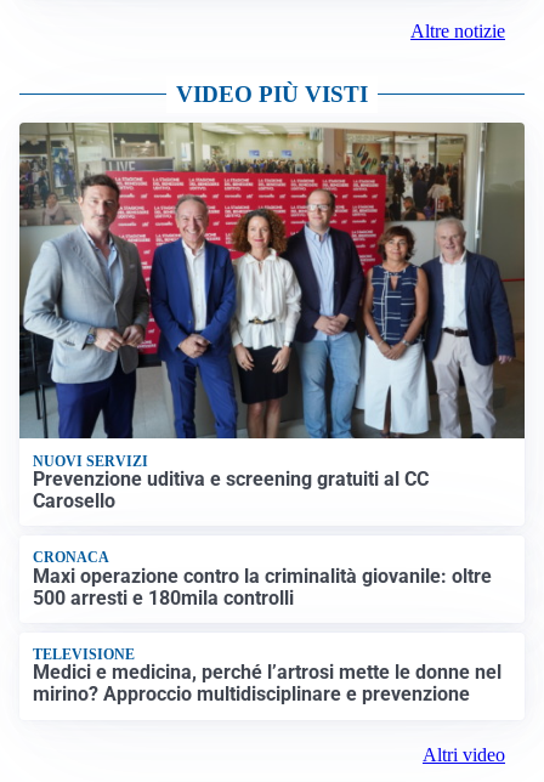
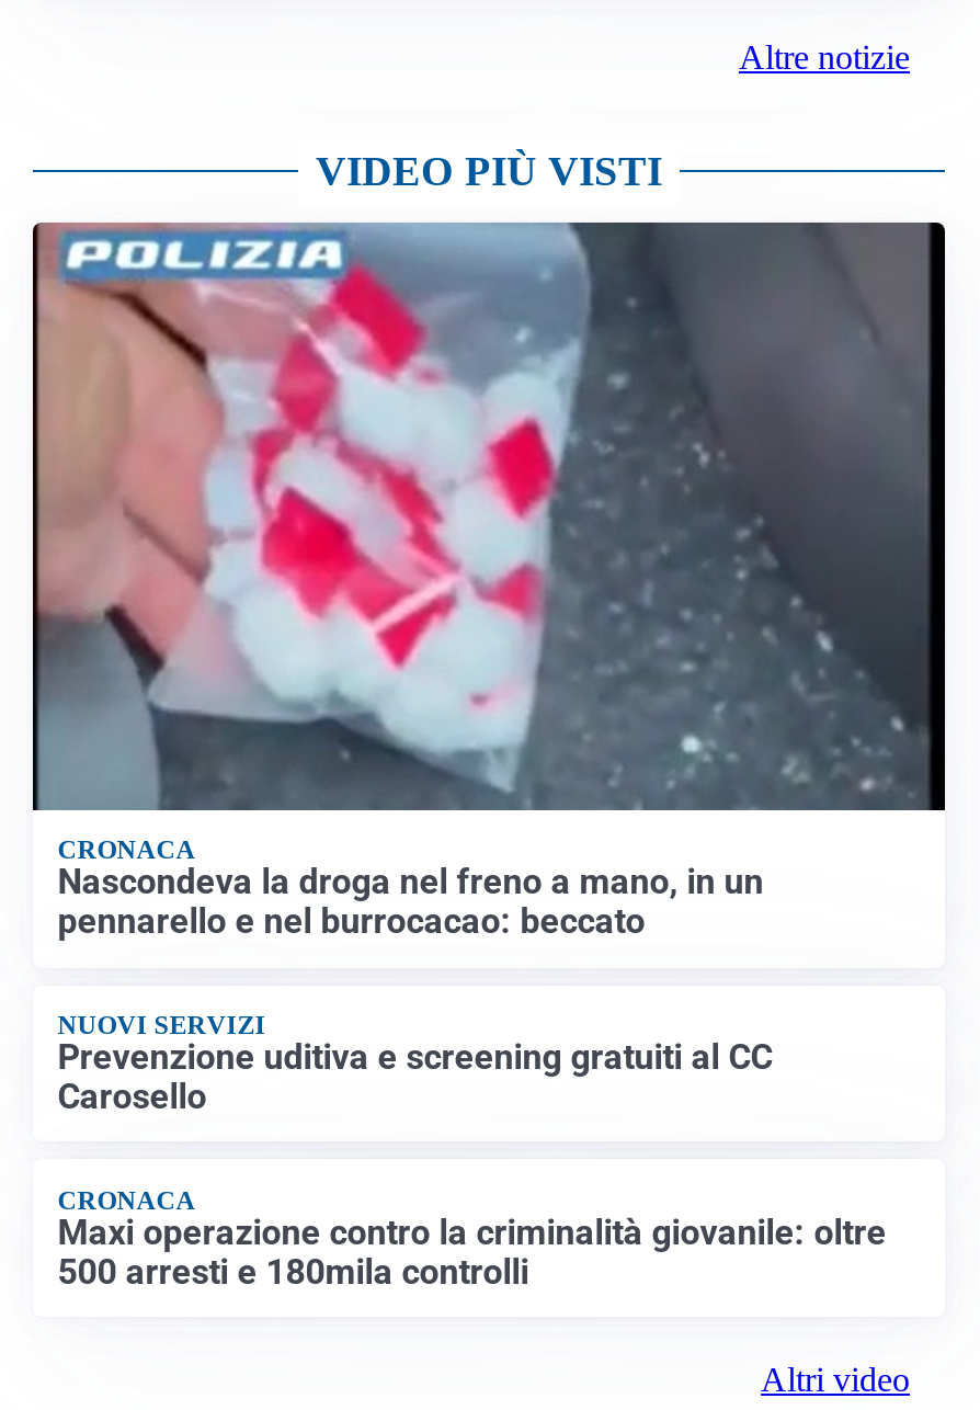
+ CRONACA
+ Nascondeva la droga nel freno a mano, in un
+ pennarello e nel burrocacao: beccato

- [image]
+ [image]

moved down: NUOVI SERVIZI | Prevenzione uditiva e screening gratuiti al CC | Carosello | CRONACA | Maxi operazione contro la criminalità giovanile: oltre | 500 arresti e 180mila controlli

- TELEVISIONE
- Medici e medicina, perché l’artrosi mette le donne nel
- mirino? Approccio multidisciplinare e prevenzione
